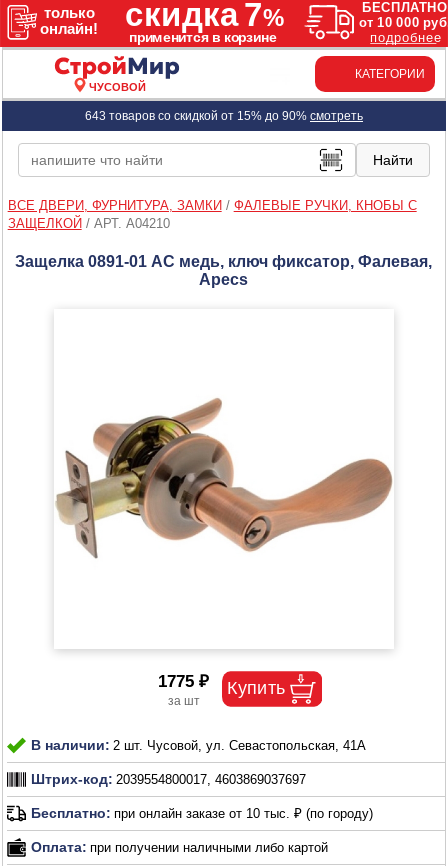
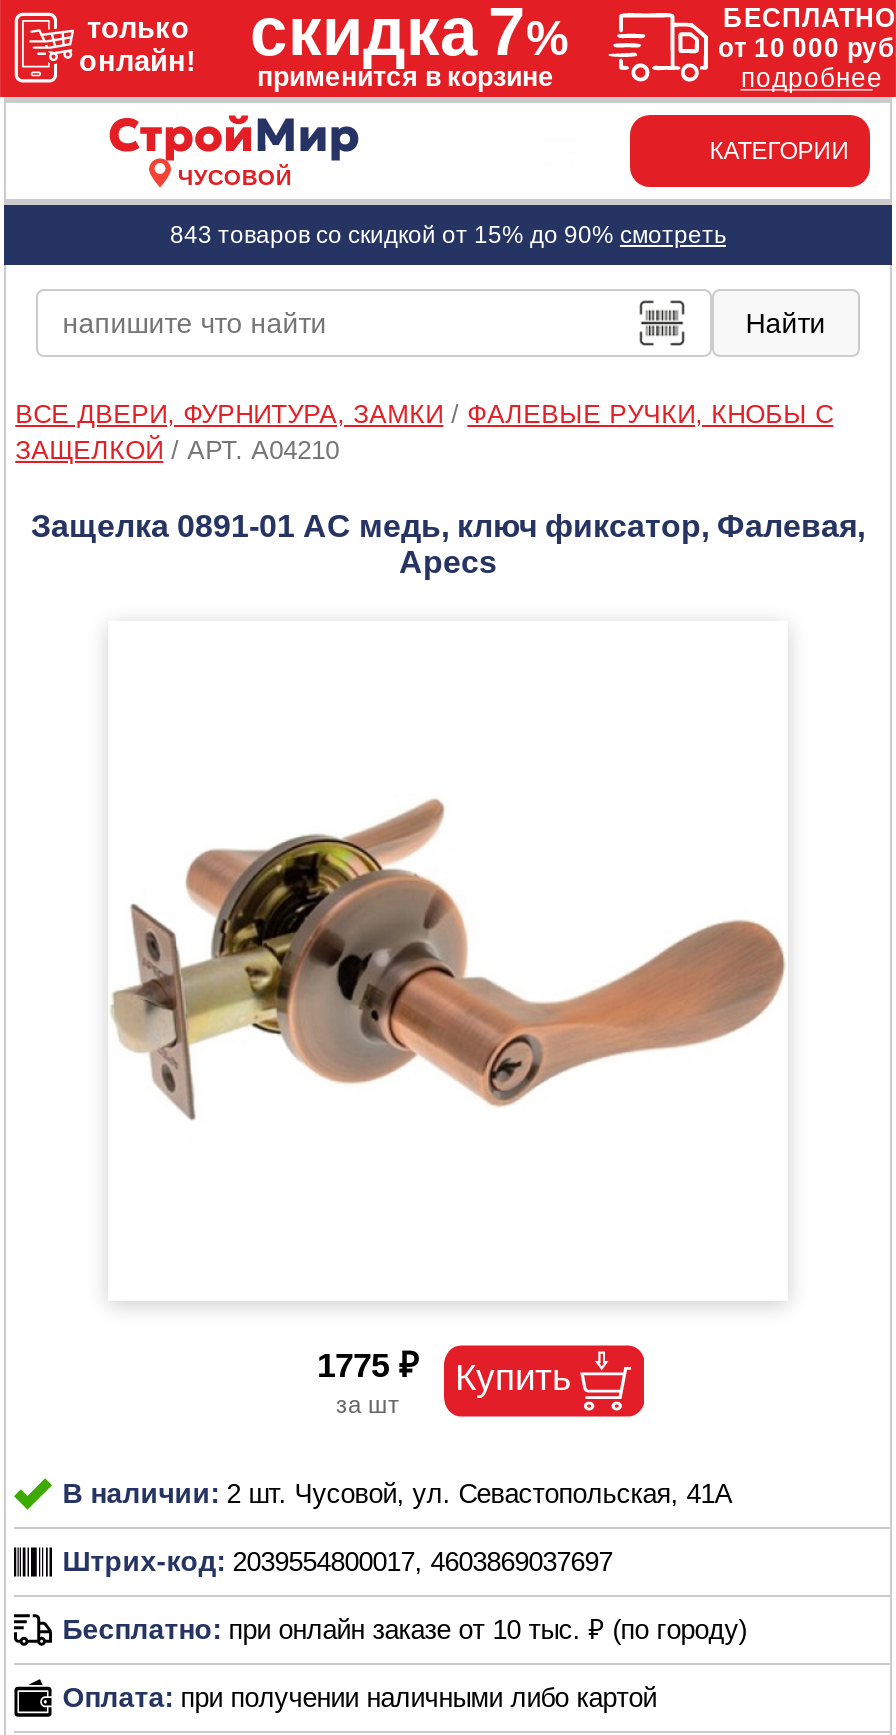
- 643 товаров со скидкой от 15% до 90% смотреть
+ 843 товаров со скидкой от 15% до 90% смотреть
